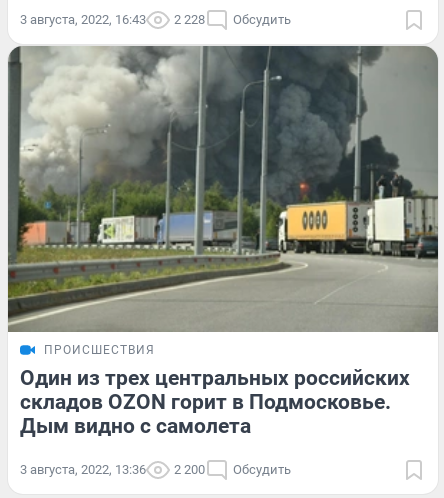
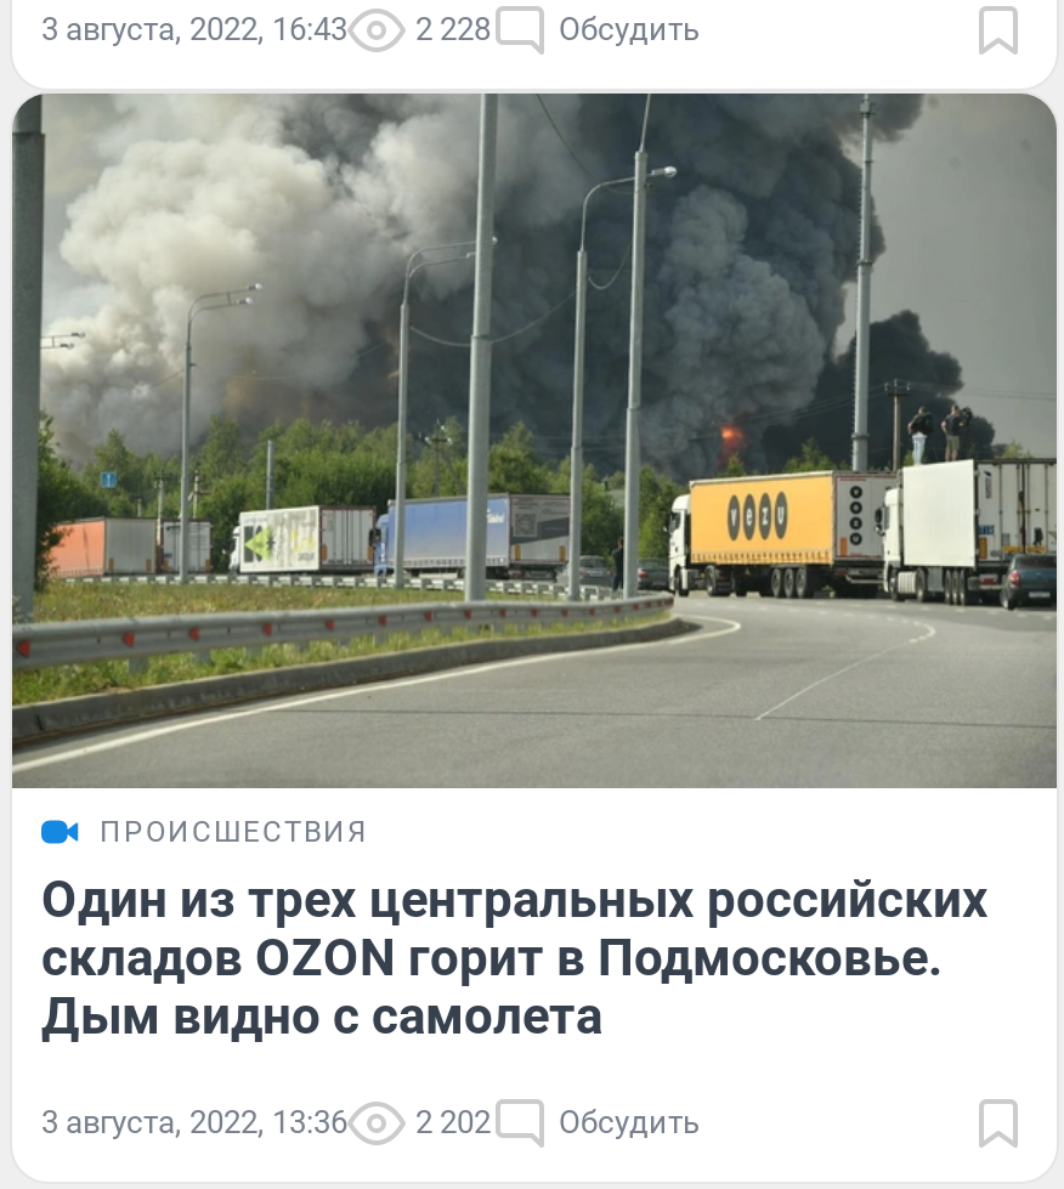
- 2 200
+ 2 202
